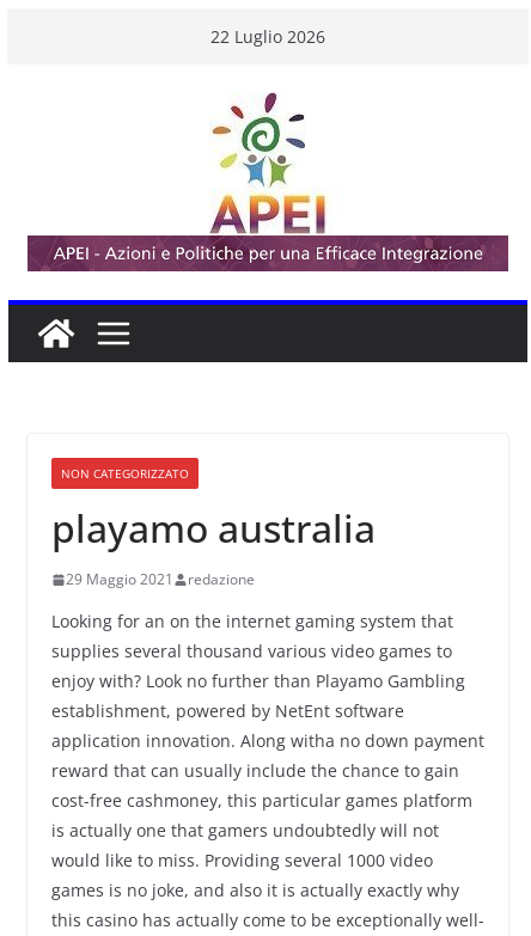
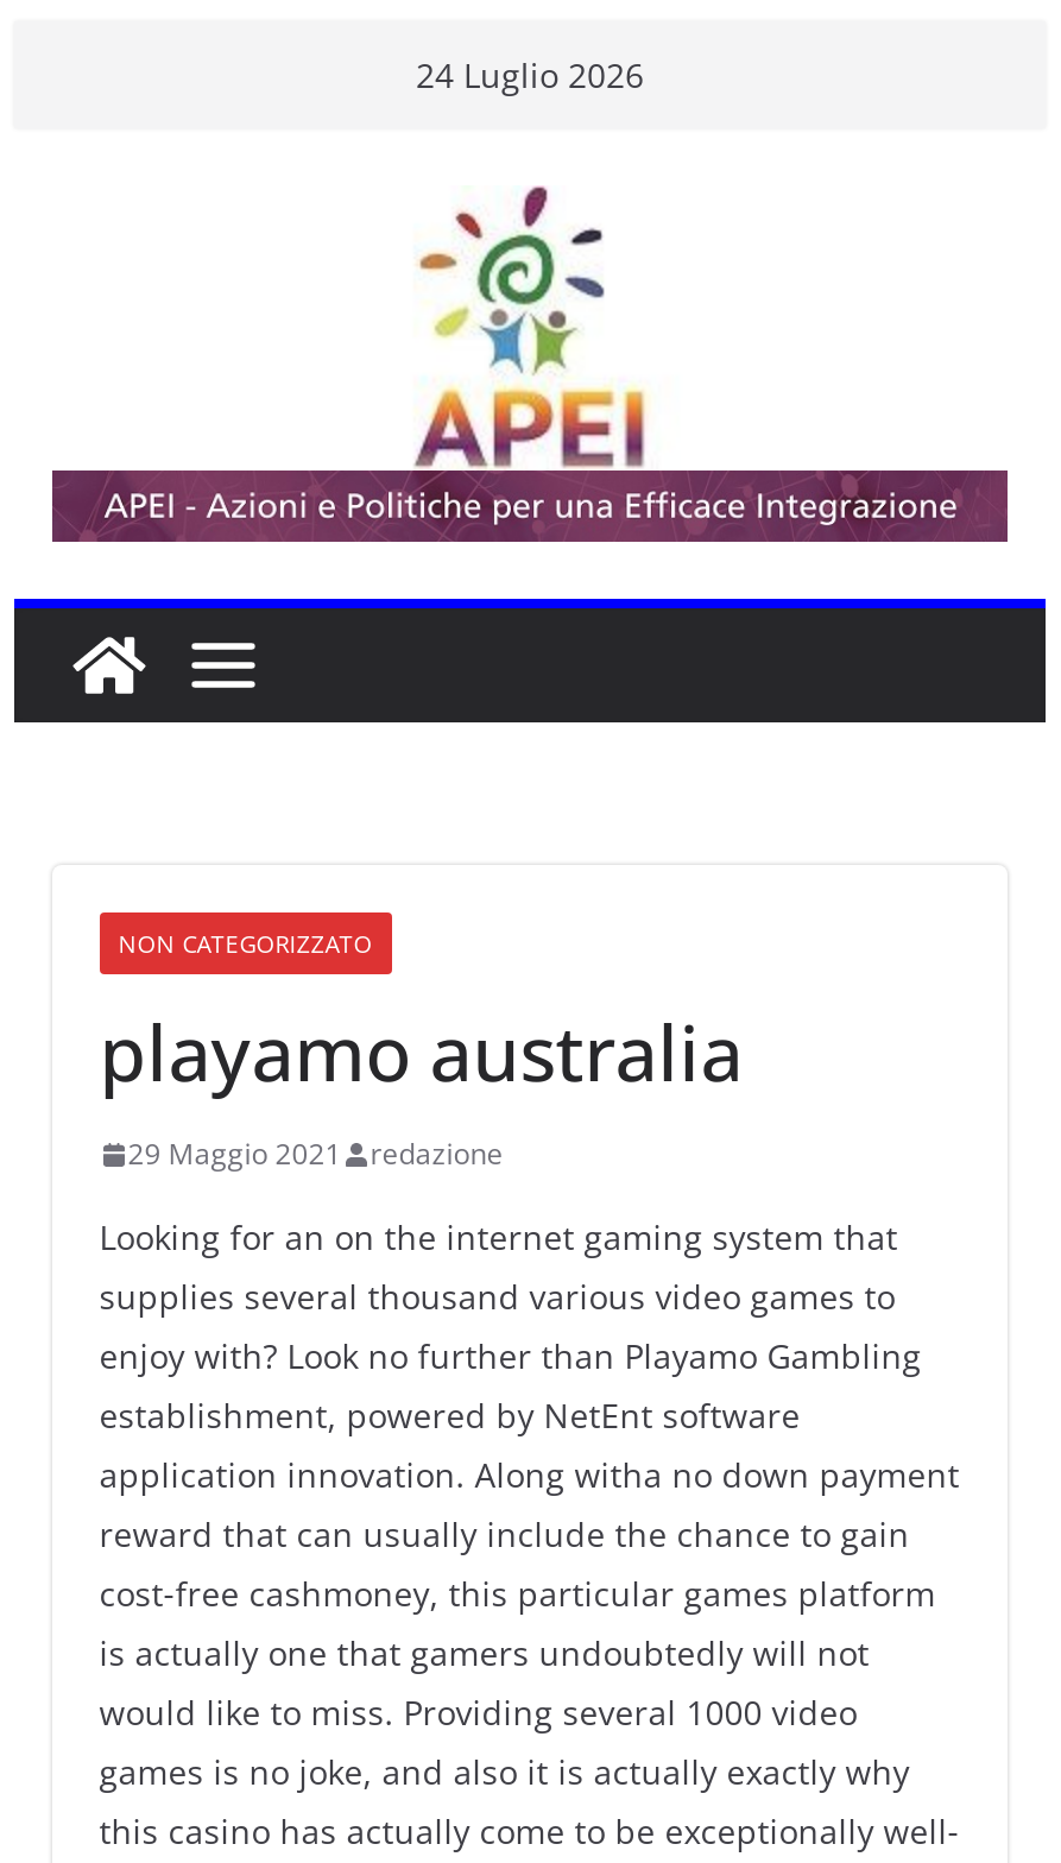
- 22 Luglio 2026
+ 24 Luglio 2026
